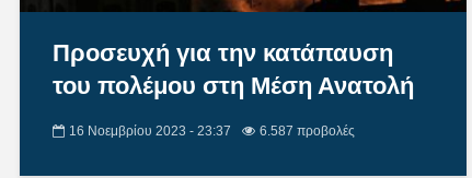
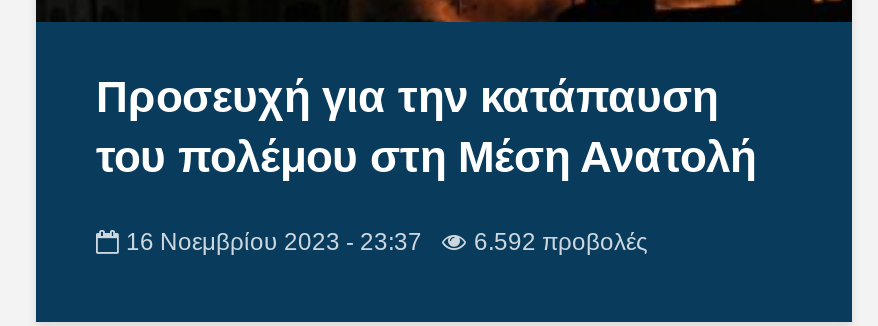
- 16 Νοεμβρίου 2023 - 23:37 6.587 προβολές
+ 16 Νοεμβρίου 2023 - 23:37 6.592 προβολές
